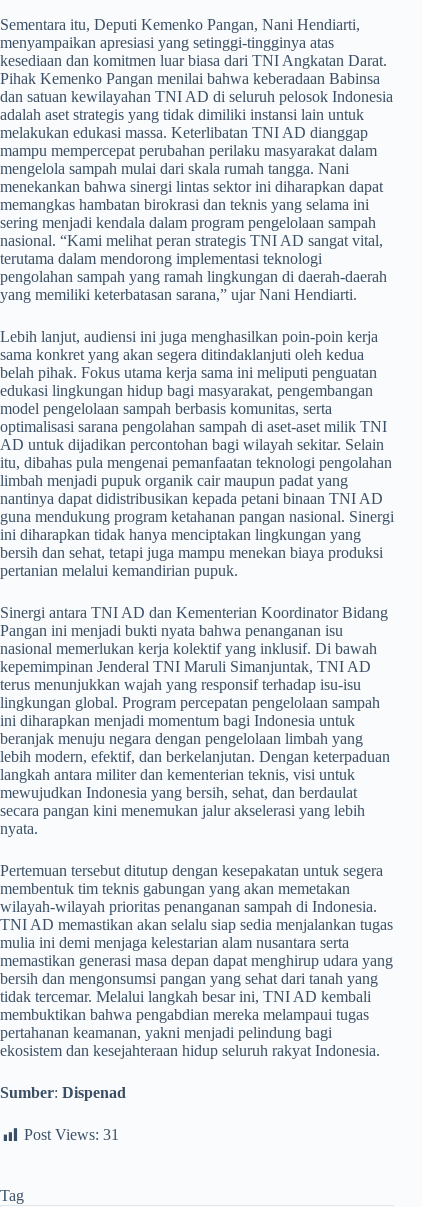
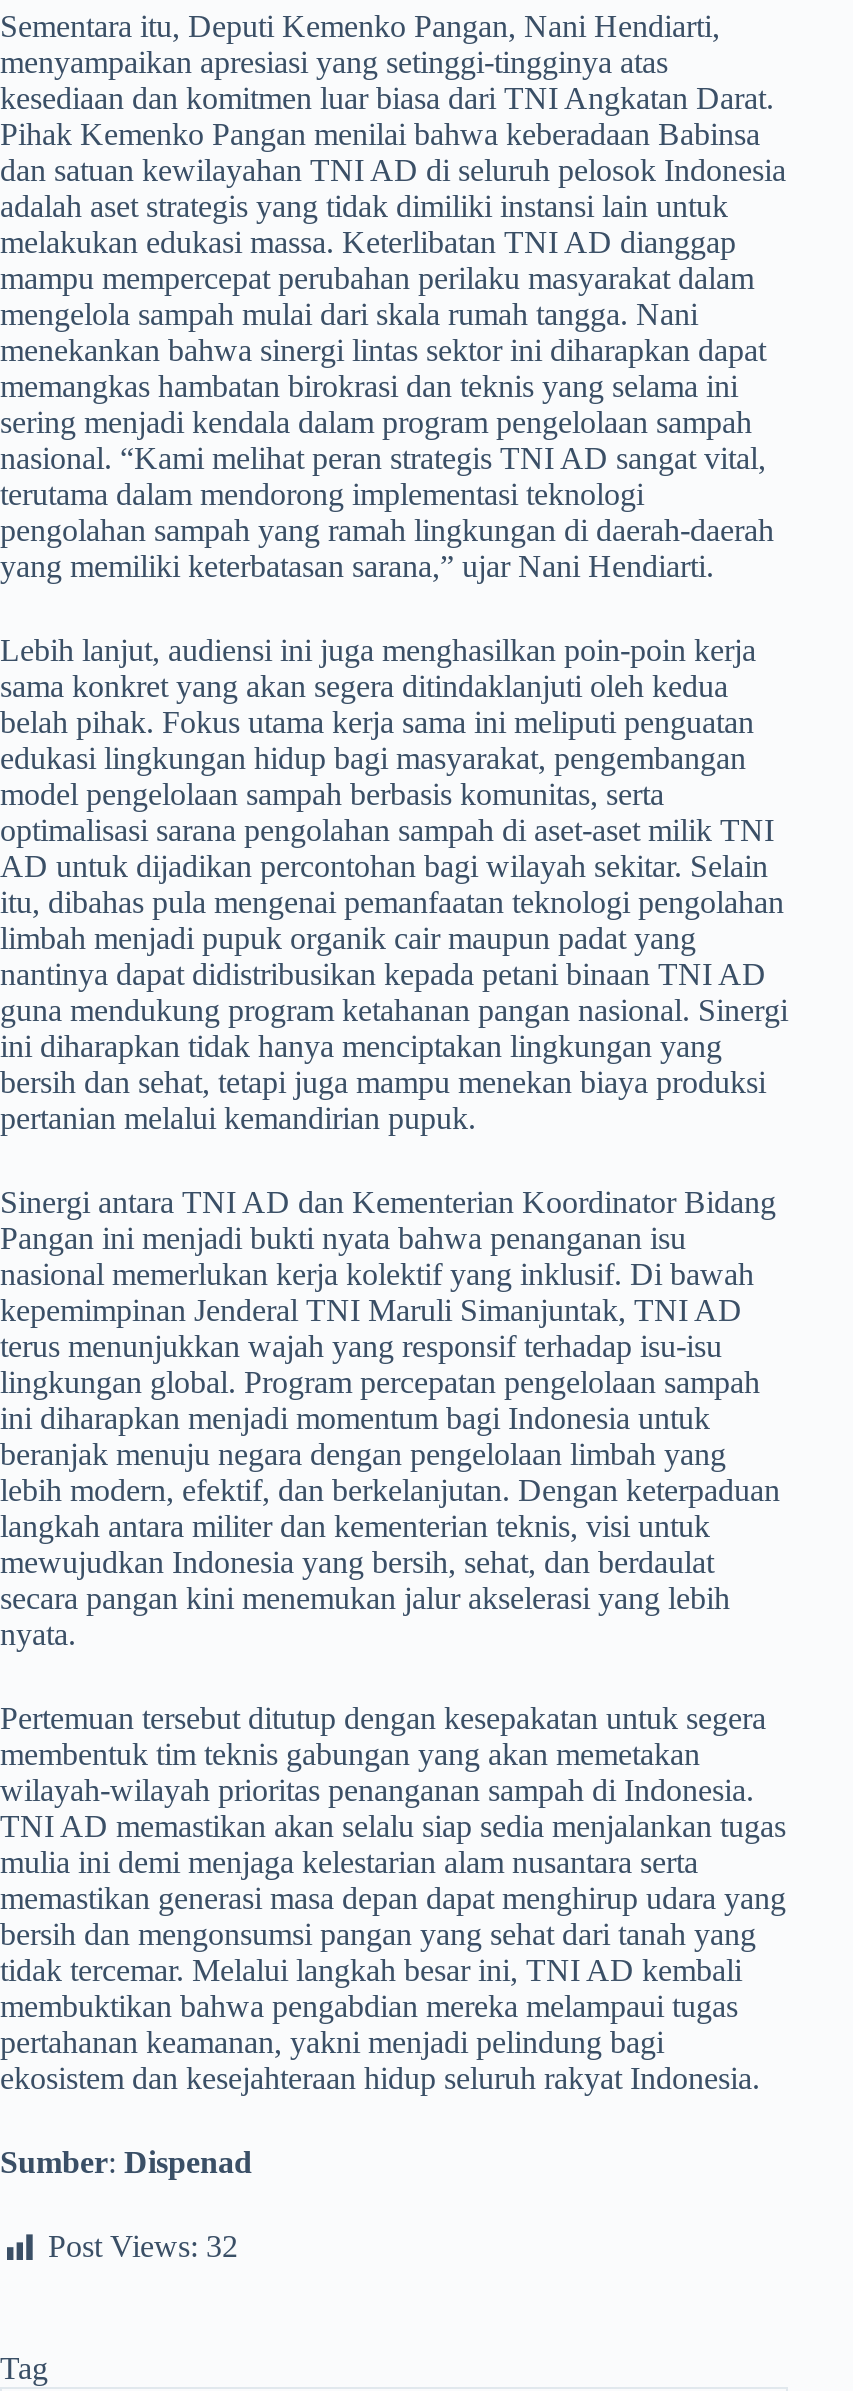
- Post Views: 31
+ Post Views: 32
